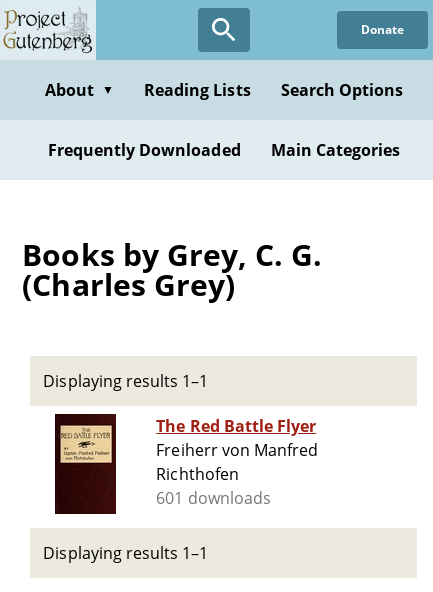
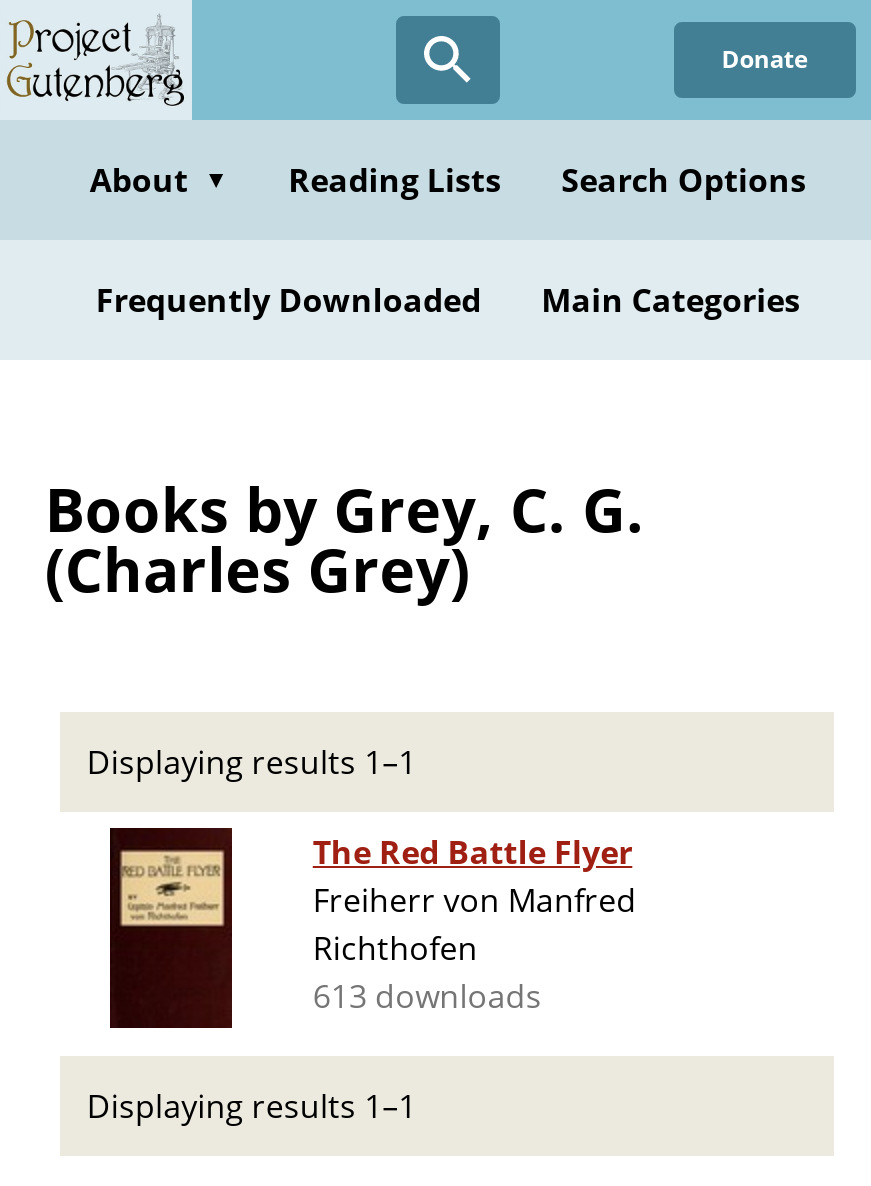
- 601 downloads
+ 613 downloads
